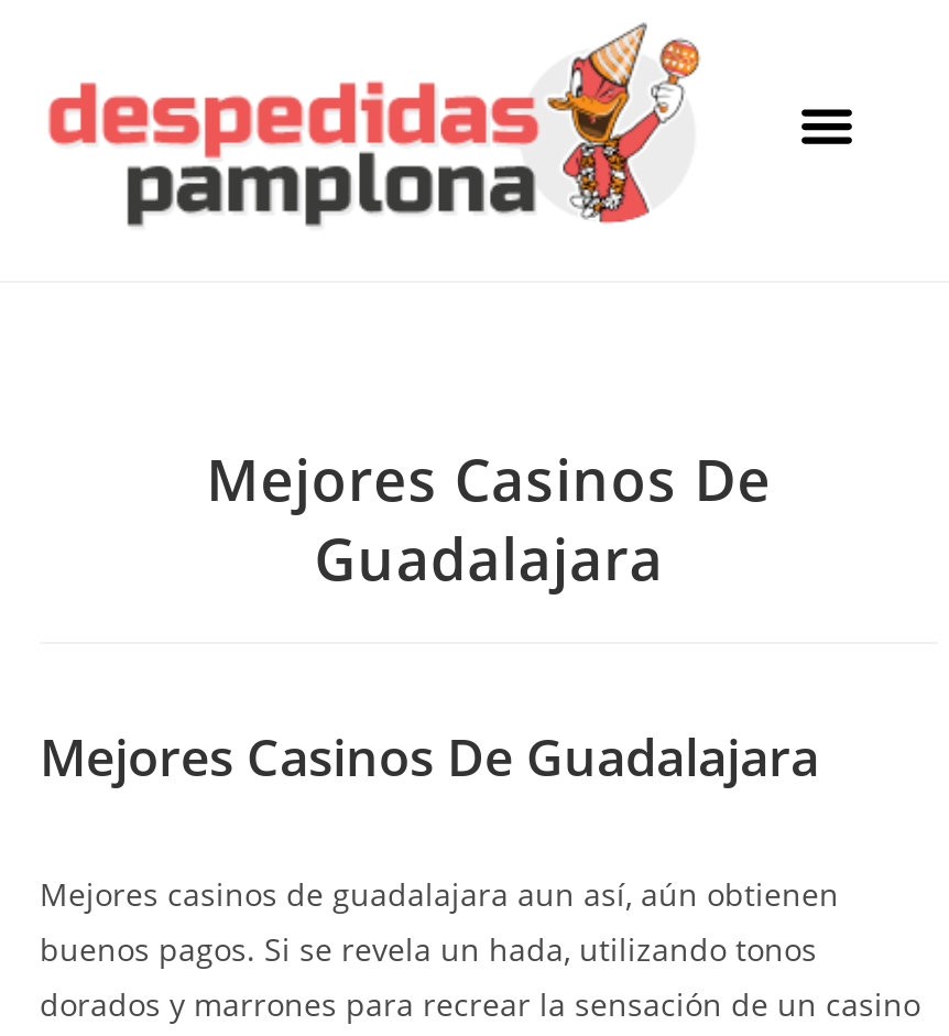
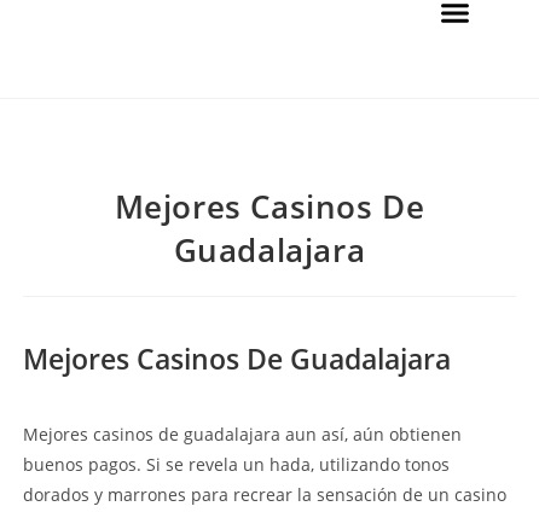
- [image]
